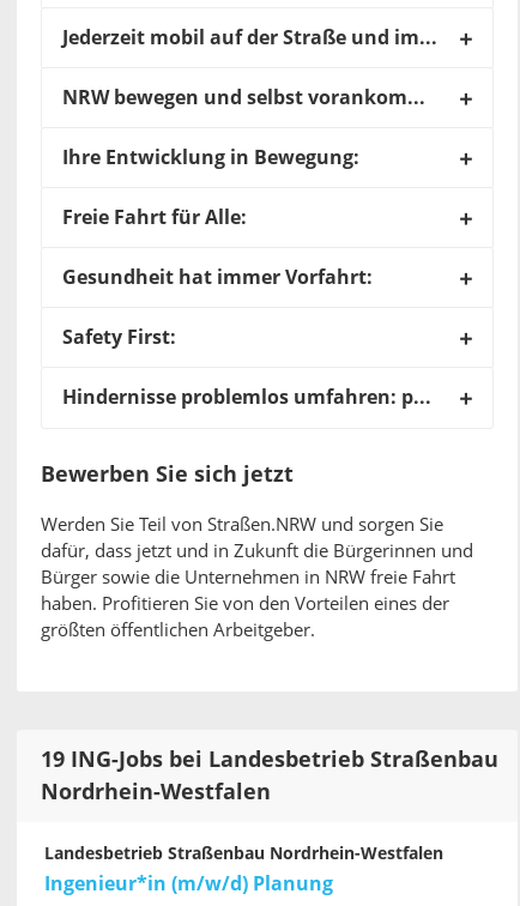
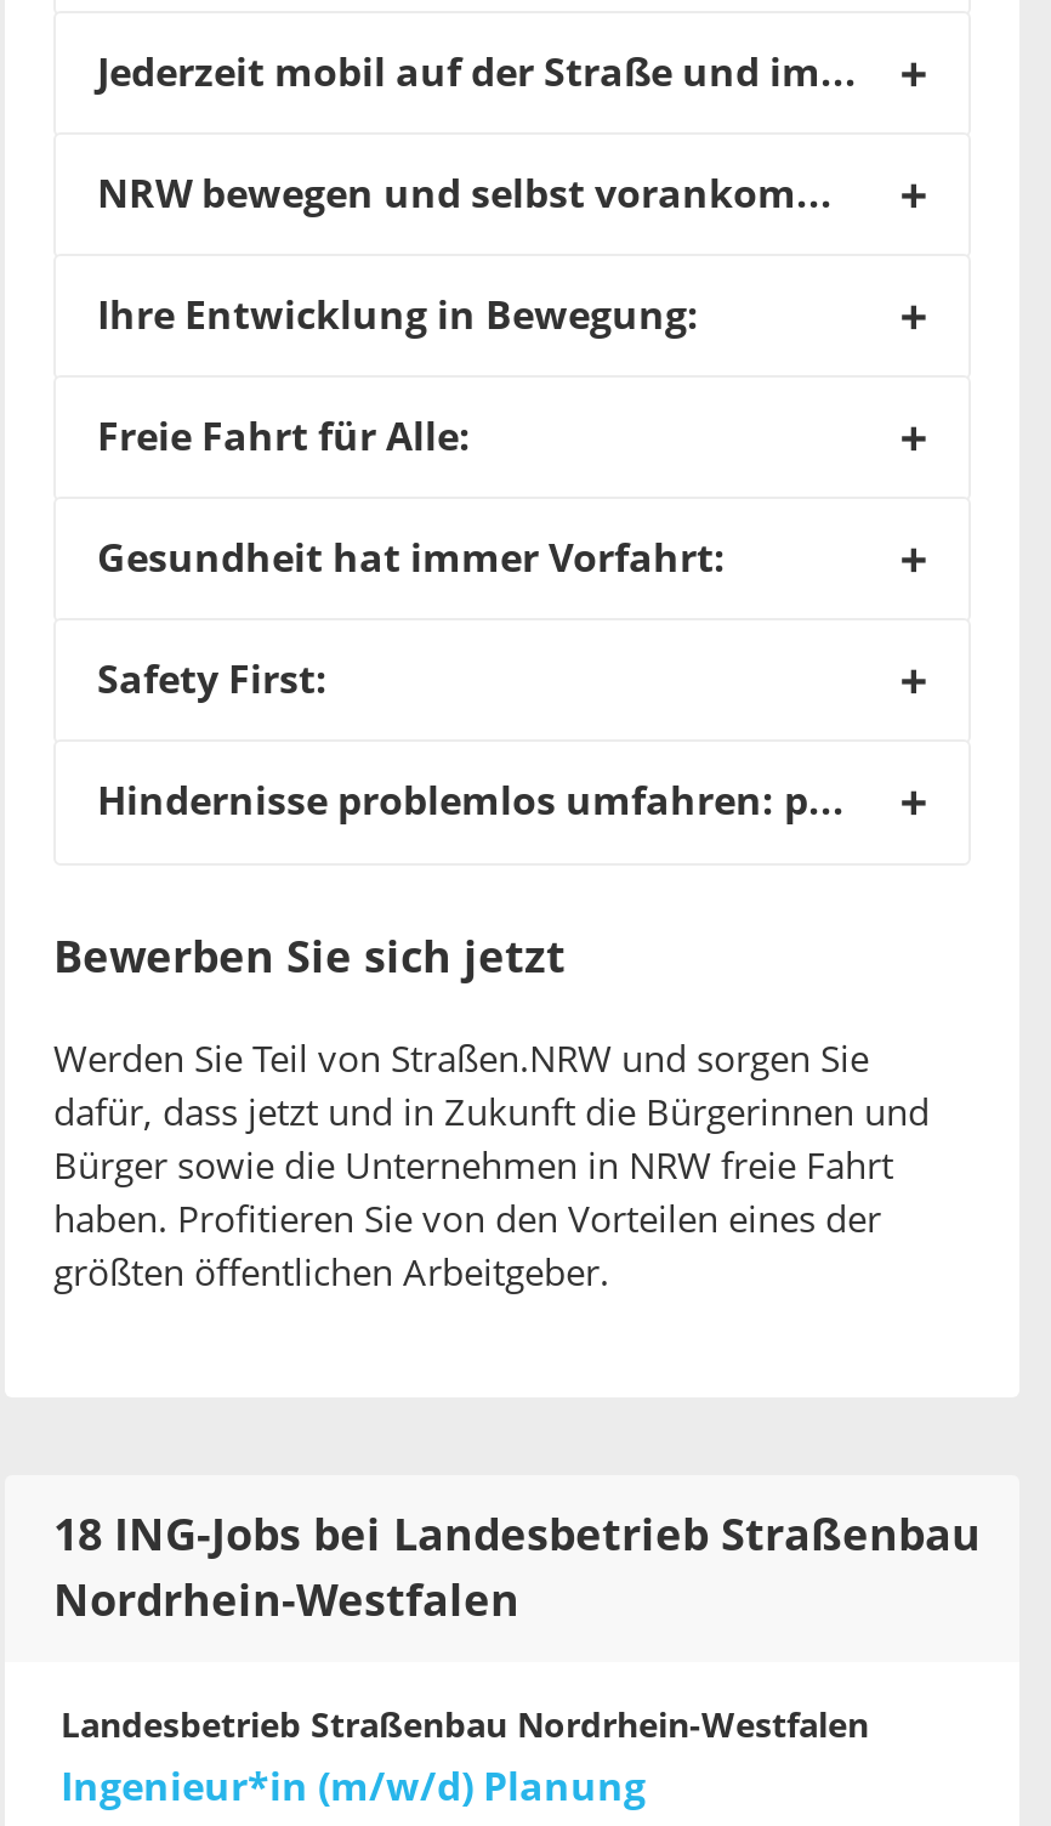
- 19 ING-Jobs bei Landesbetrieb Straßenbau
+ 18 ING-Jobs bei Landesbetrieb Straßenbau
